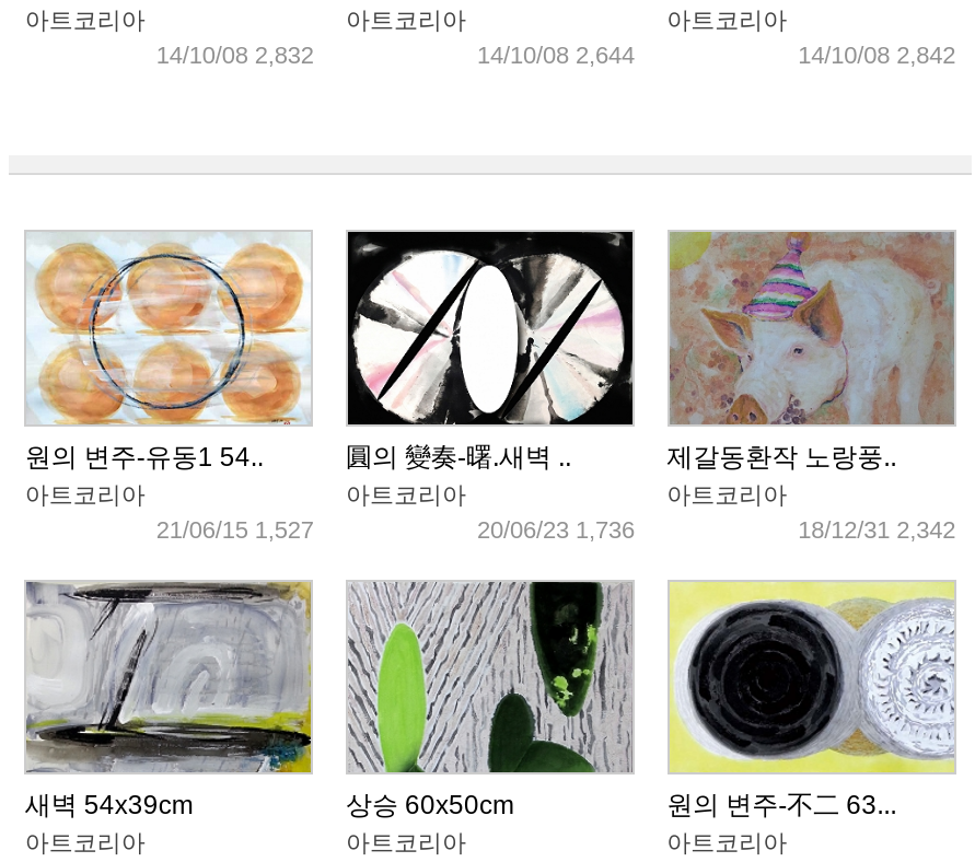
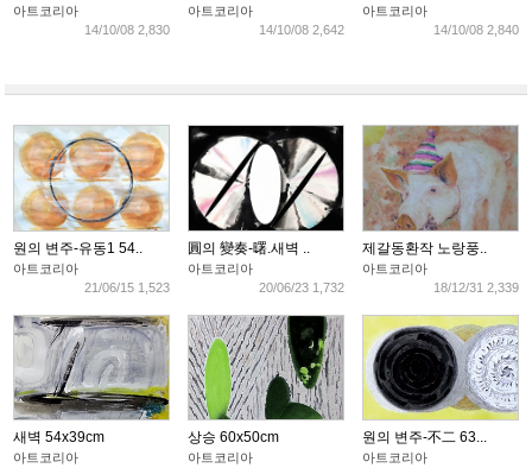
- 14/10/08 2,832
+ 14/10/08 2,830

- 14/10/08 2,644
+ 14/10/08 2,642

- 14/10/08 2,842
+ 14/10/08 2,840

- 21/06/15 1,527
+ 21/06/15 1,523

- 20/06/23 1,736
+ 20/06/23 1,732

- 18/12/31 2,342
+ 18/12/31 2,339
